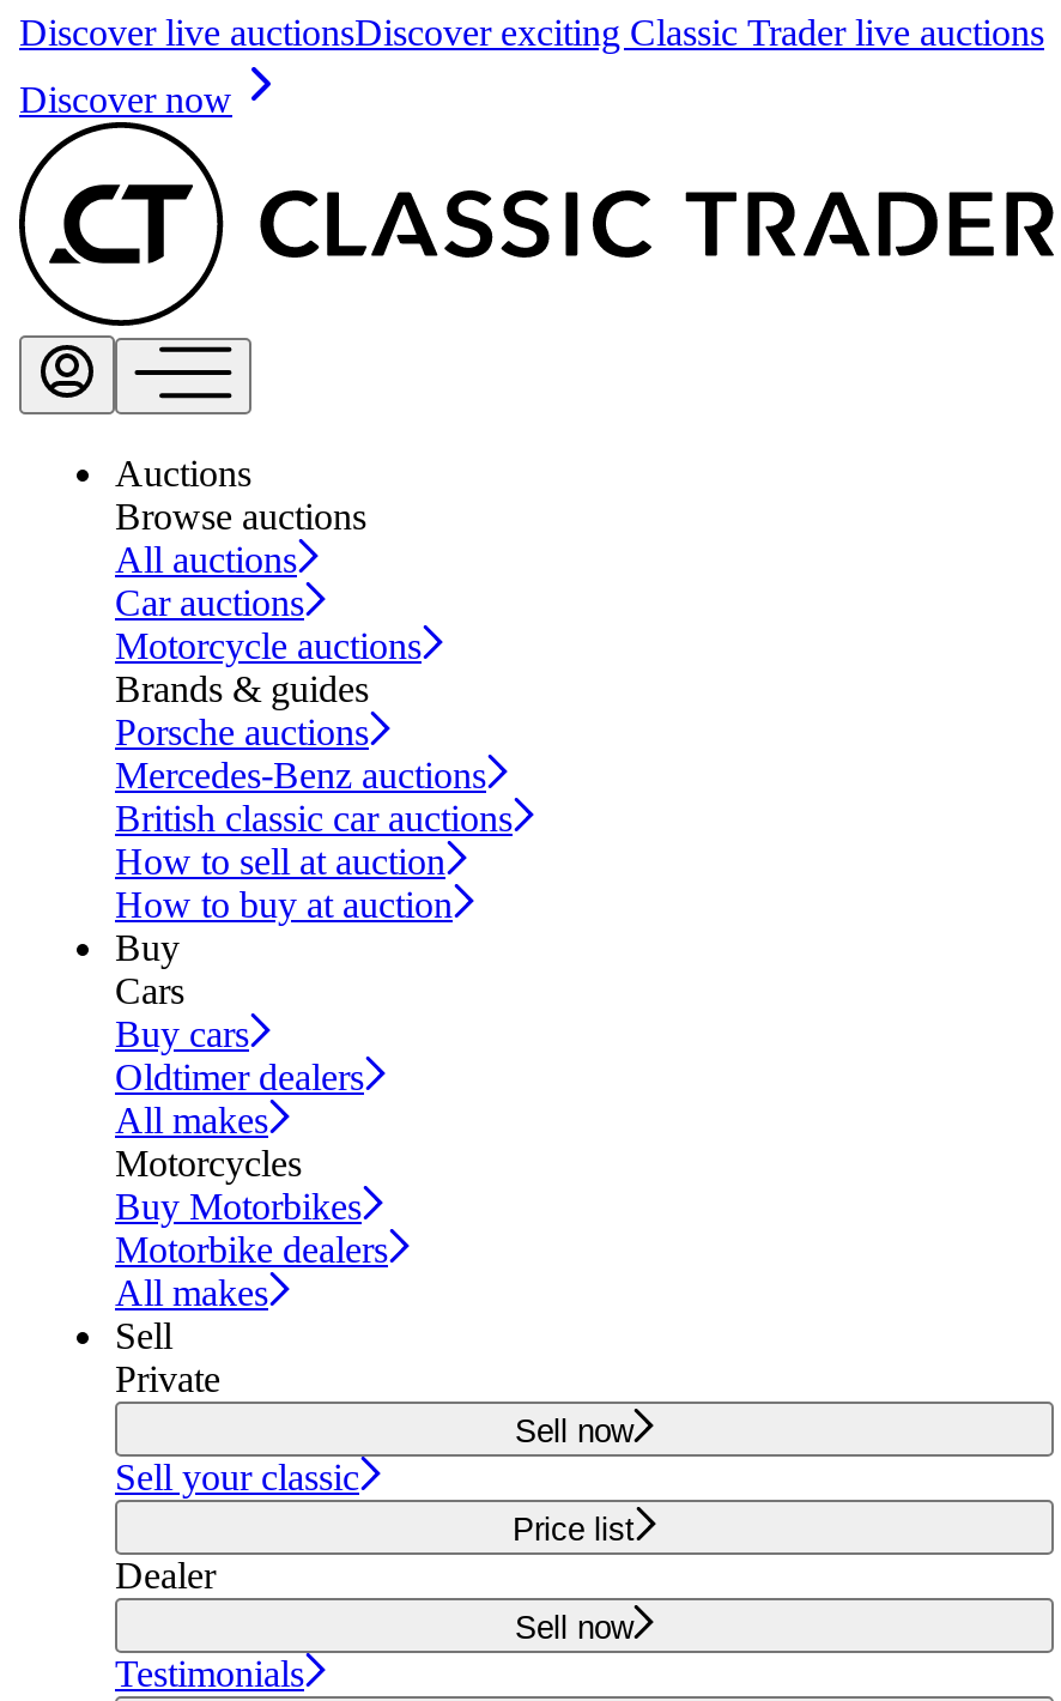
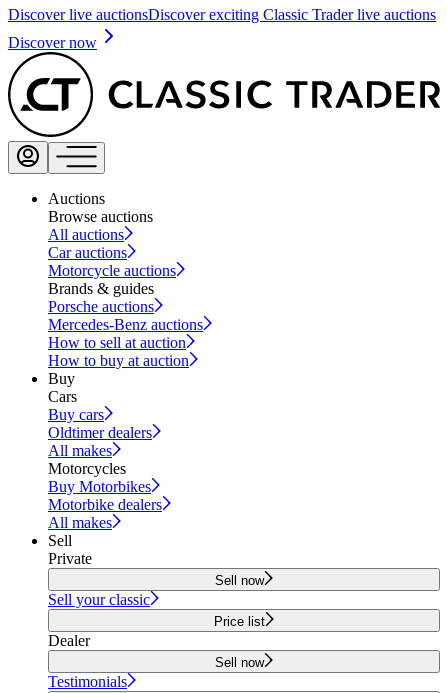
- British classic car auctions
